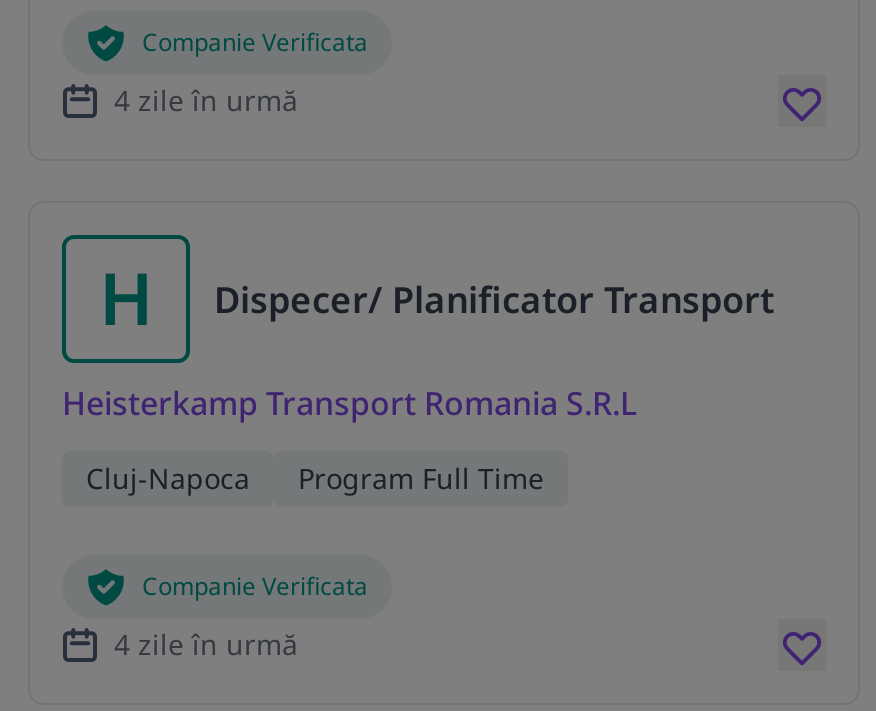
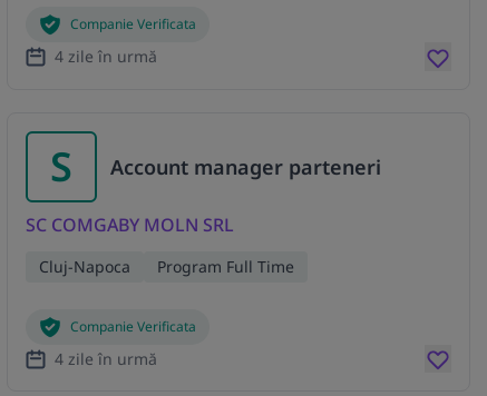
- H
- Dispecer/ Planificator Transport
+ S
+ Account manager parteneri

- Heisterkamp Transport Romania S.R.L
+ SC COMGABY MOLN SRL
